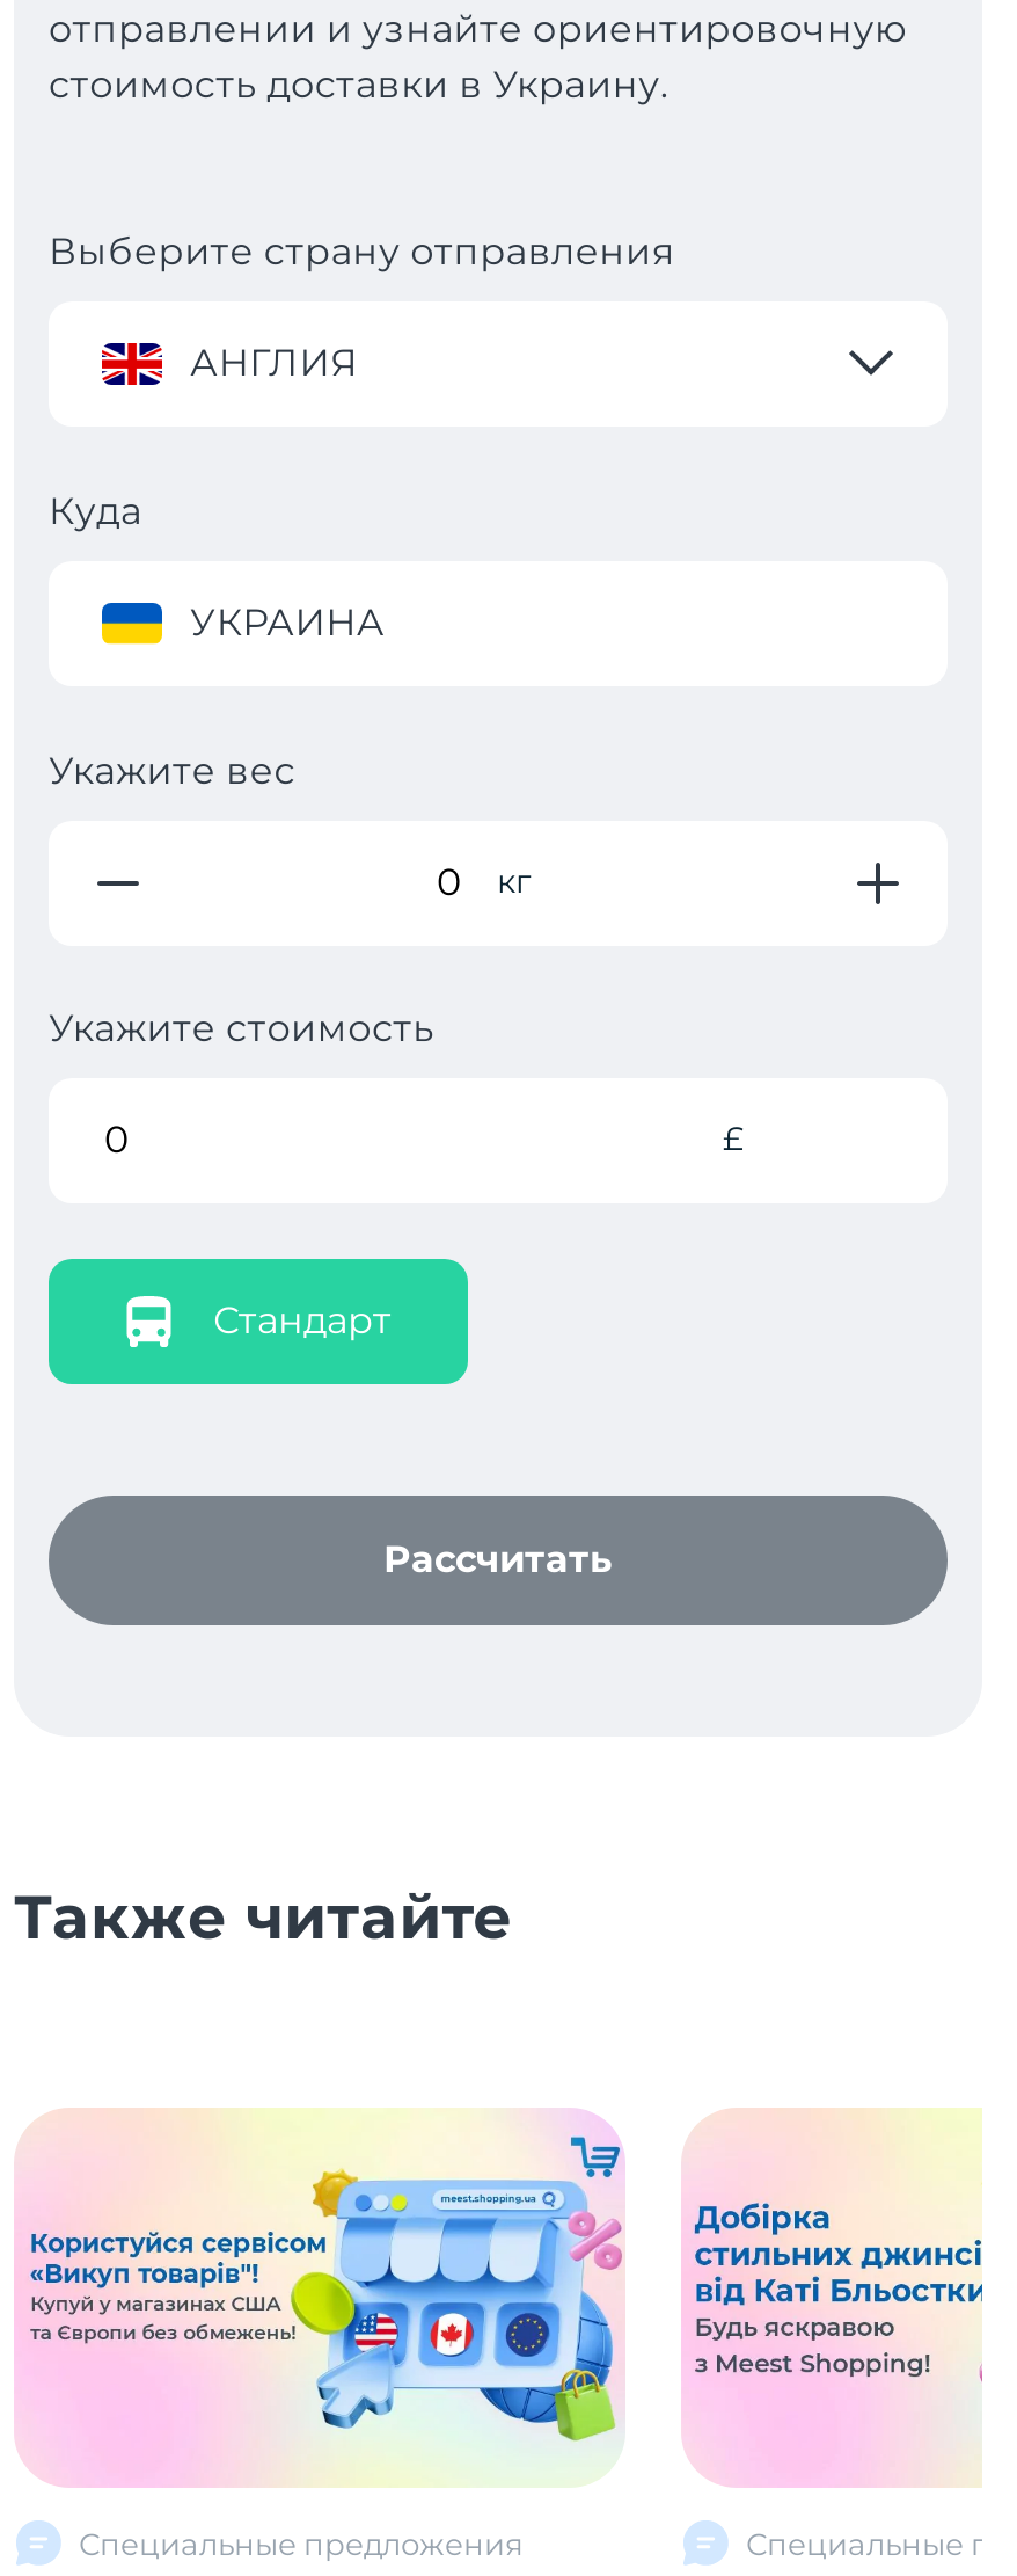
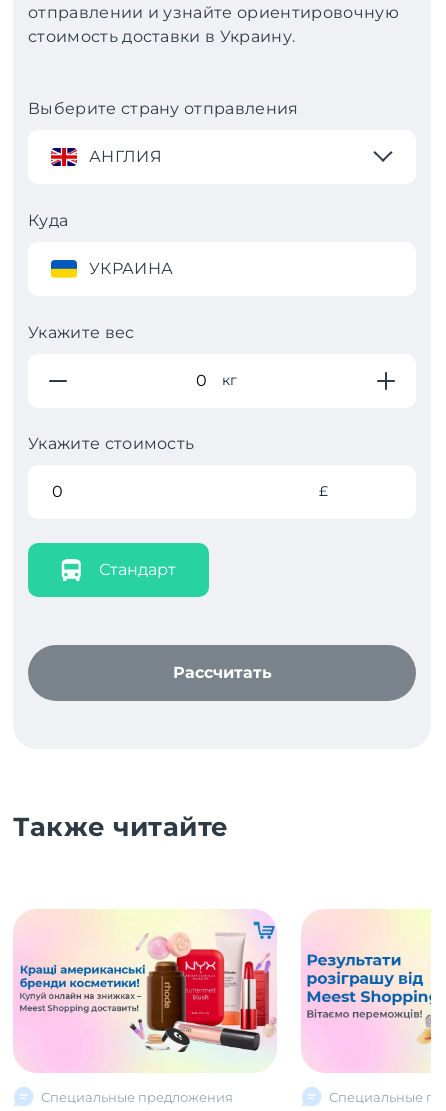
- [image]
+ [image]

- [image]
+ [image]
